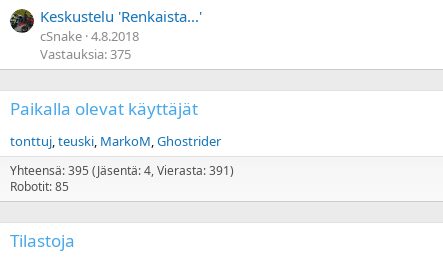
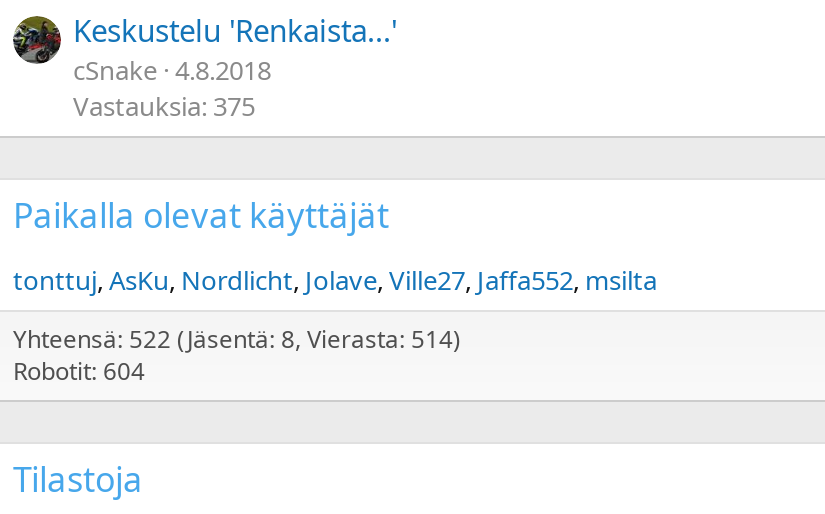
- tonttuj teuski MarkoM Ghostrider
+ tonttuj AsKu Nordlicht Jolave Ville27 Jaffa552 msilta

- Yhteensä: 395 (Jäsentä: 4, Vierasta: 391)
- Robotit: 85
+ Yhteensä: 522 (Jäsentä: 8, Vierasta: 514)
+ Robotit: 604
